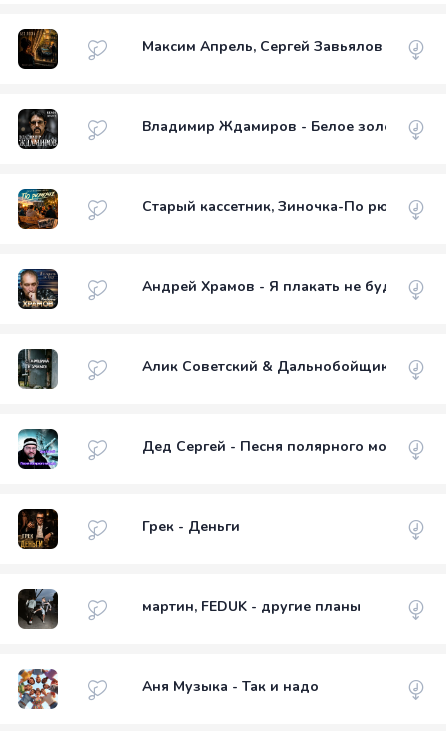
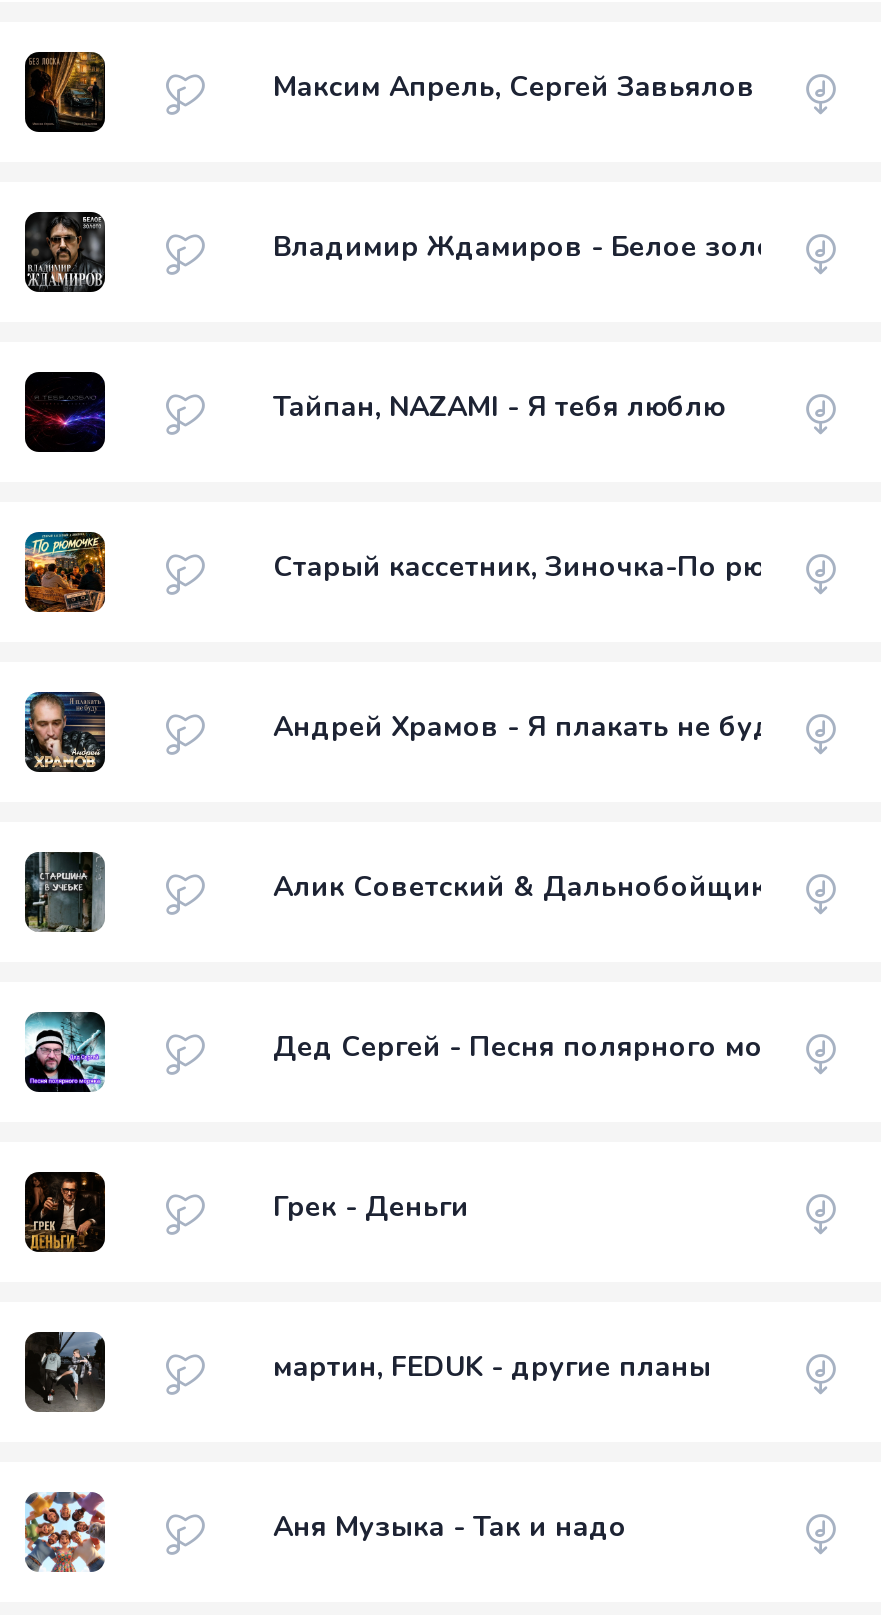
+ [image]

+ Тайпан, NAZAMI - Я тебя люблю
